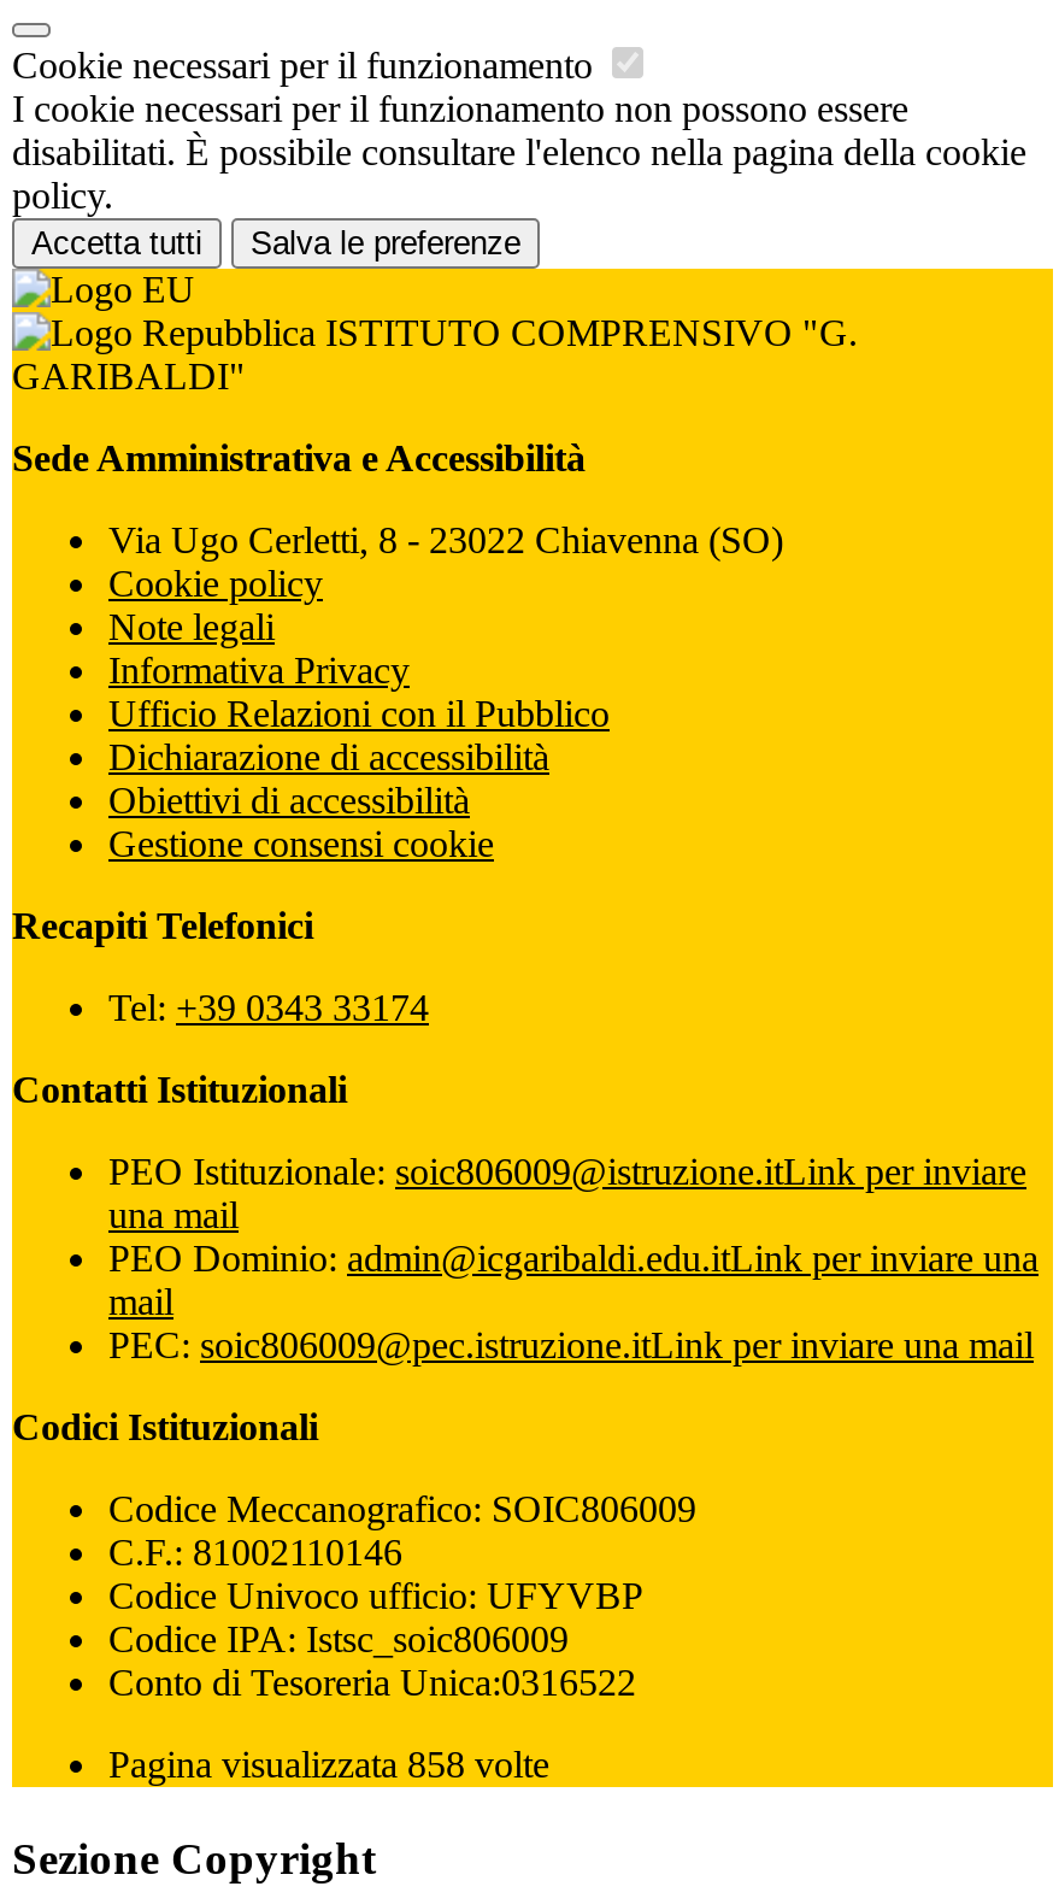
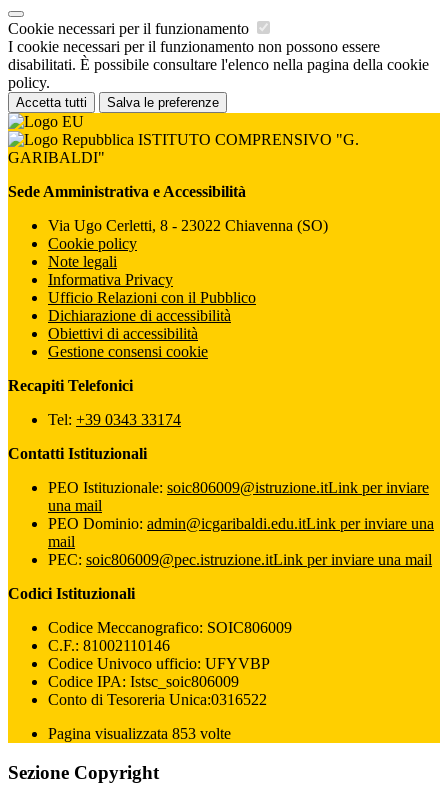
- Pagina visualizzata 858 volte
+ Pagina visualizzata 853 volte
